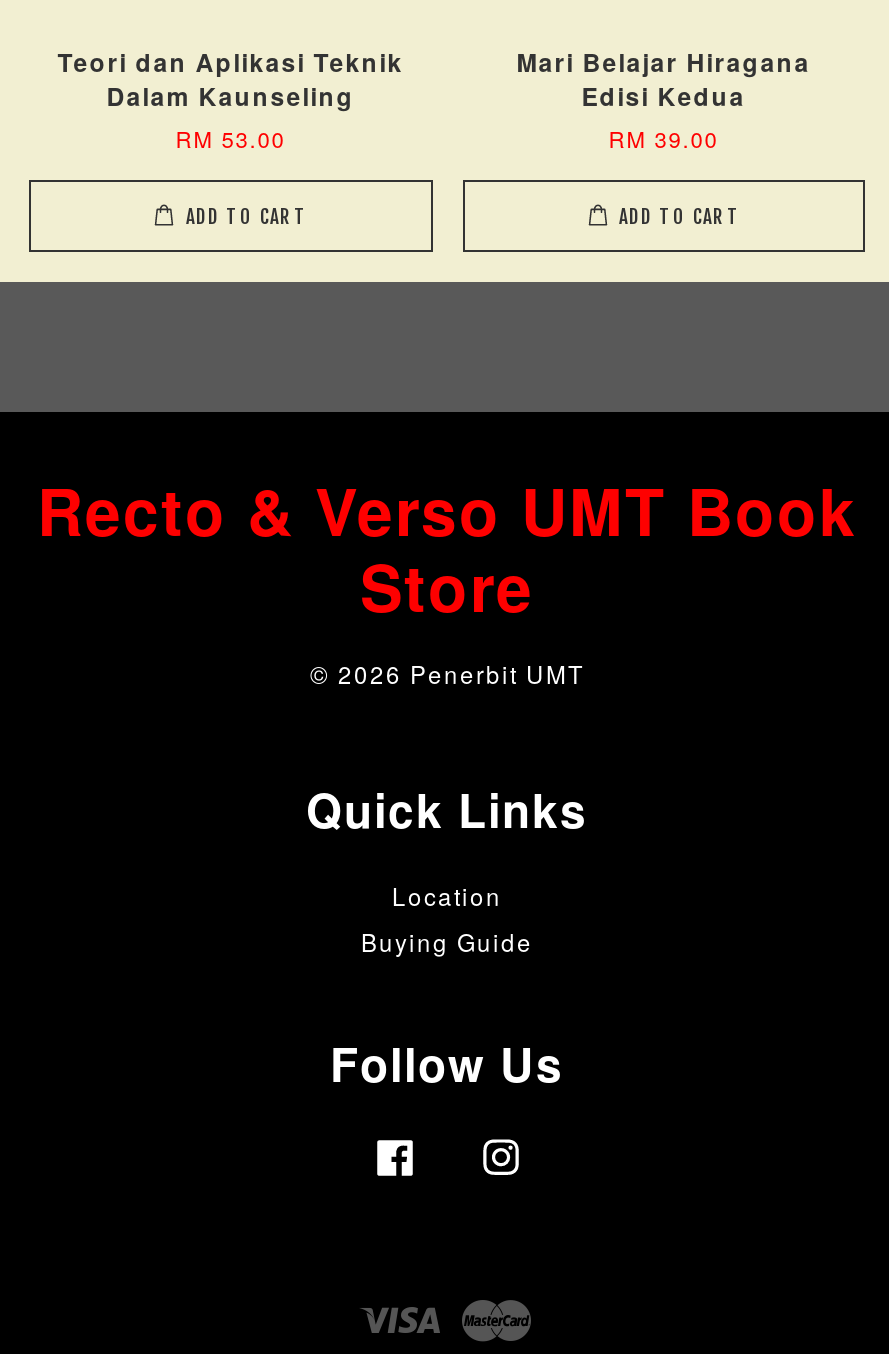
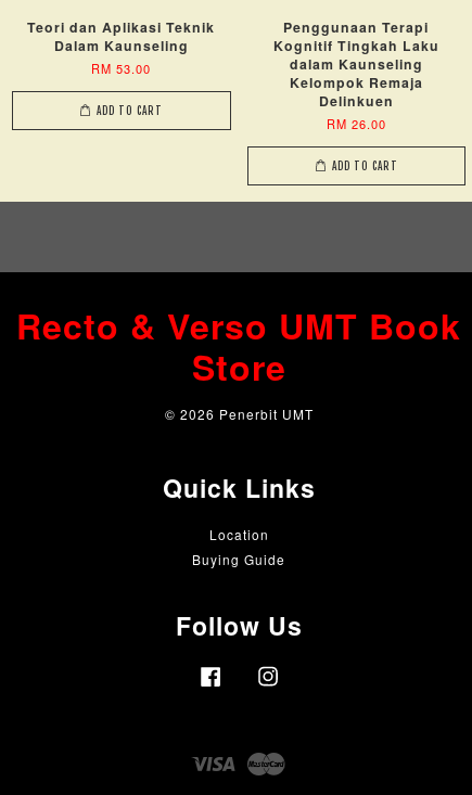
- Mari Belajar Hiragana
- Edisi Kedua
- RM 39.00
+ Penggunaan Terapi
+ Kognitif Tingkah Laku
+ dalam Kaunseling
+ Kelompok Remaja
+ Delinkuen
+ RM 26.00
